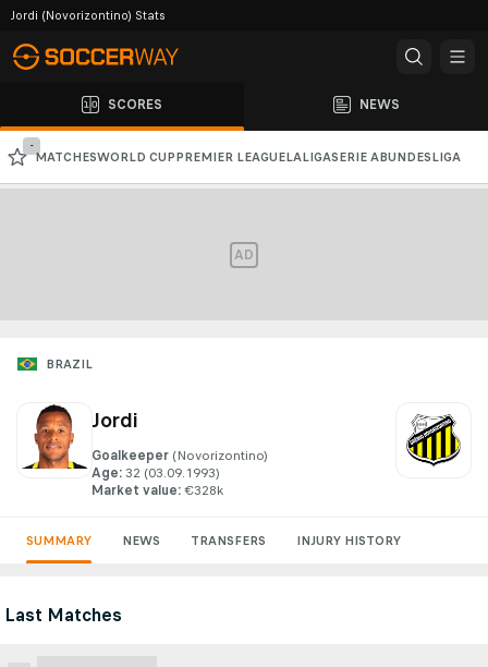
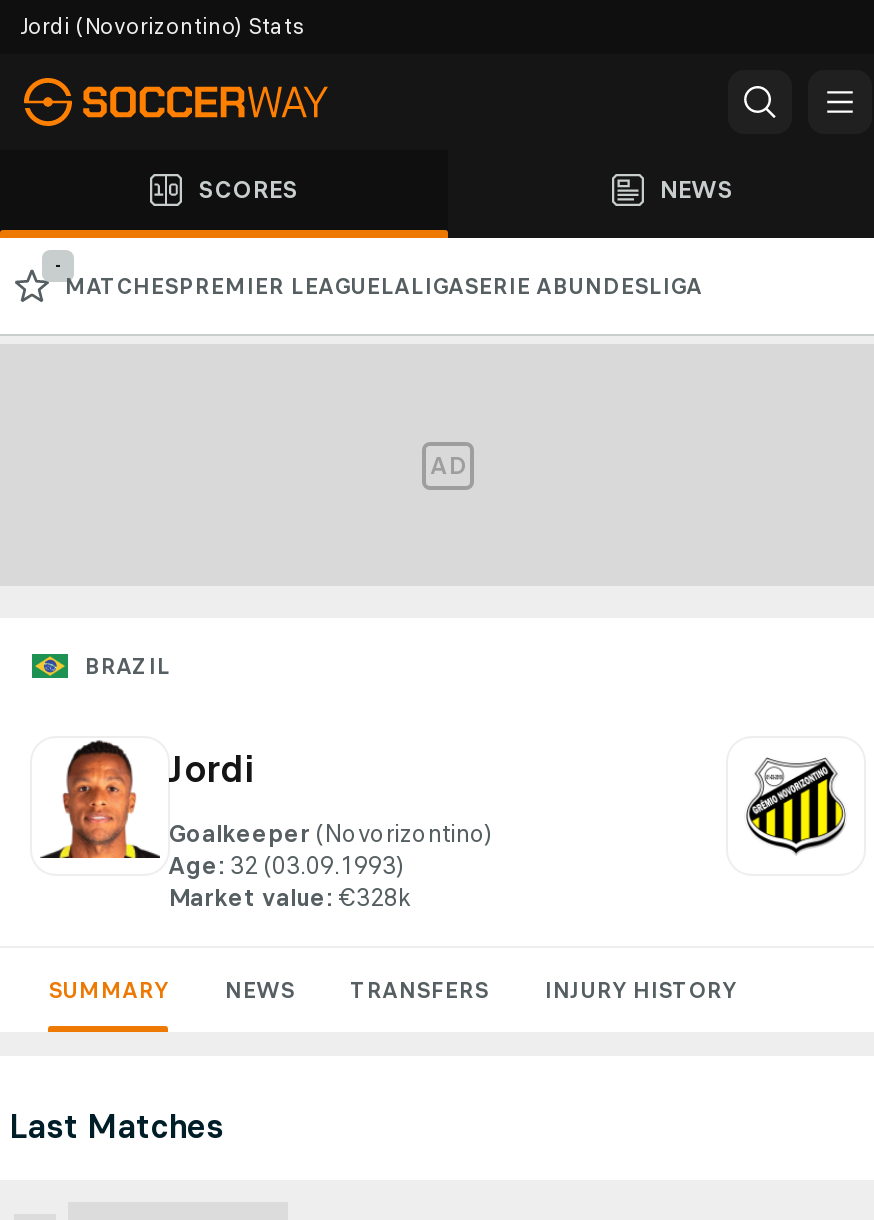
- MATCHESWORLD CUP PREMIER LEAGUELALIGASERIE ABUNDESLIGA
+ MATCHESPREMIER LEAGUELALIGASERIE ABUNDESLIGA
